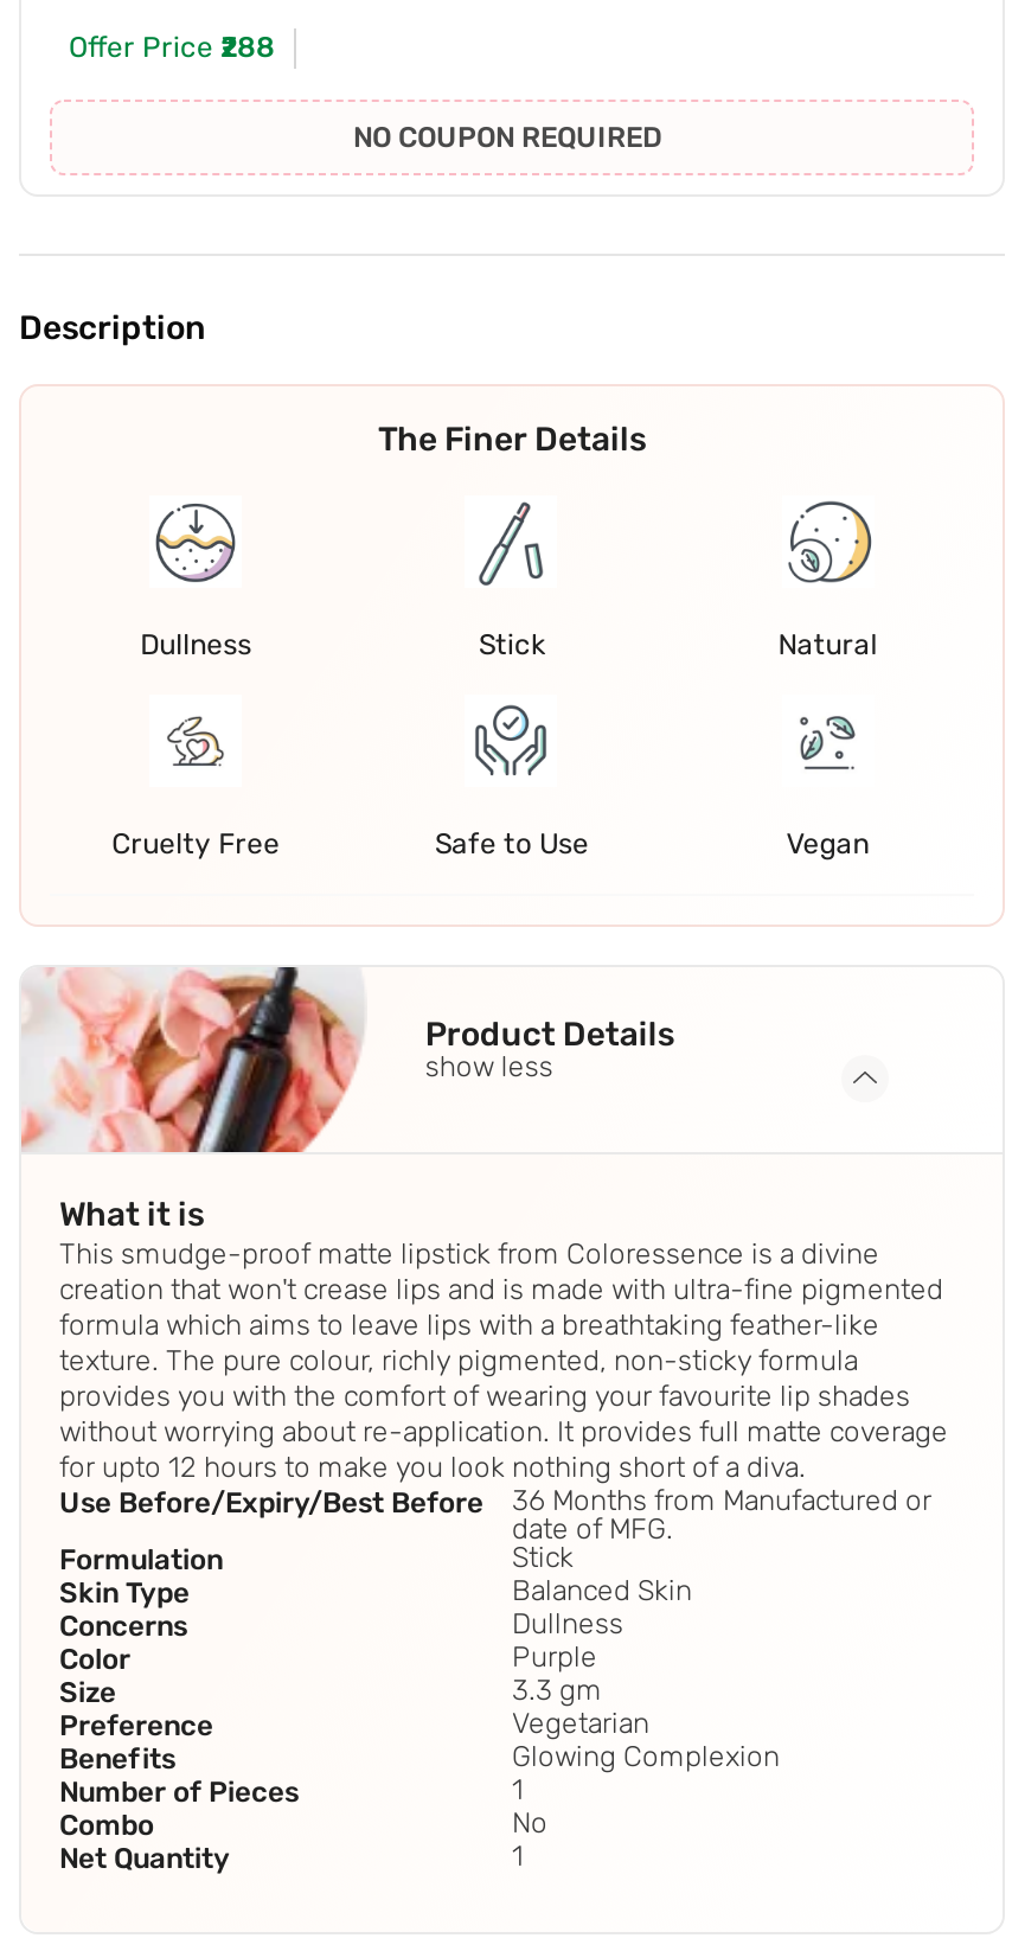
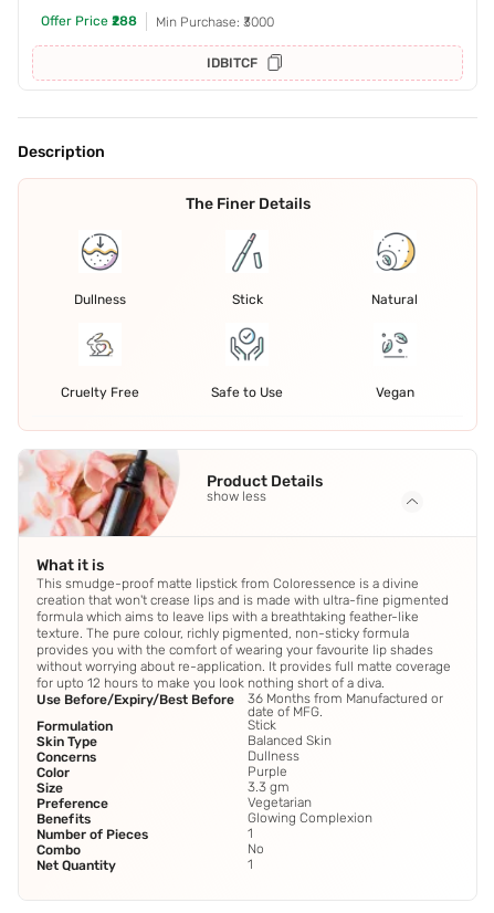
- NO COUPON REQUIRED
+ Min Purchase: ₹3000
+ IDBITCF
